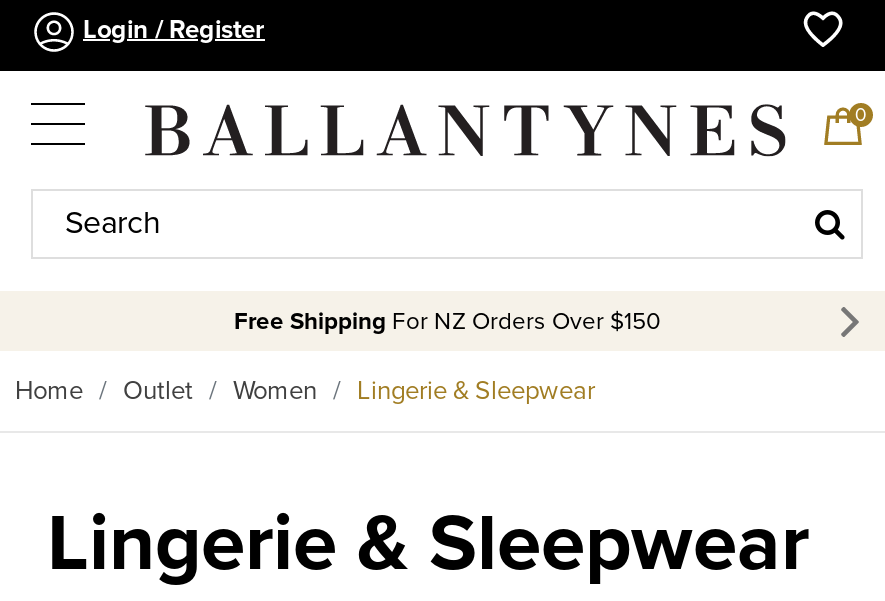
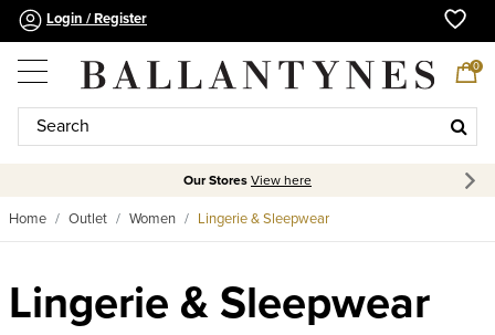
- Free Shipping For NZ Orders Over $150
+ Our Stores View here
